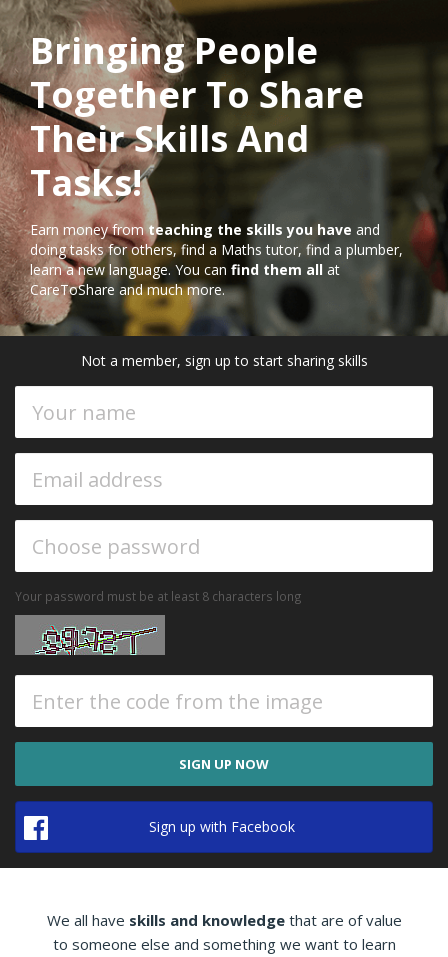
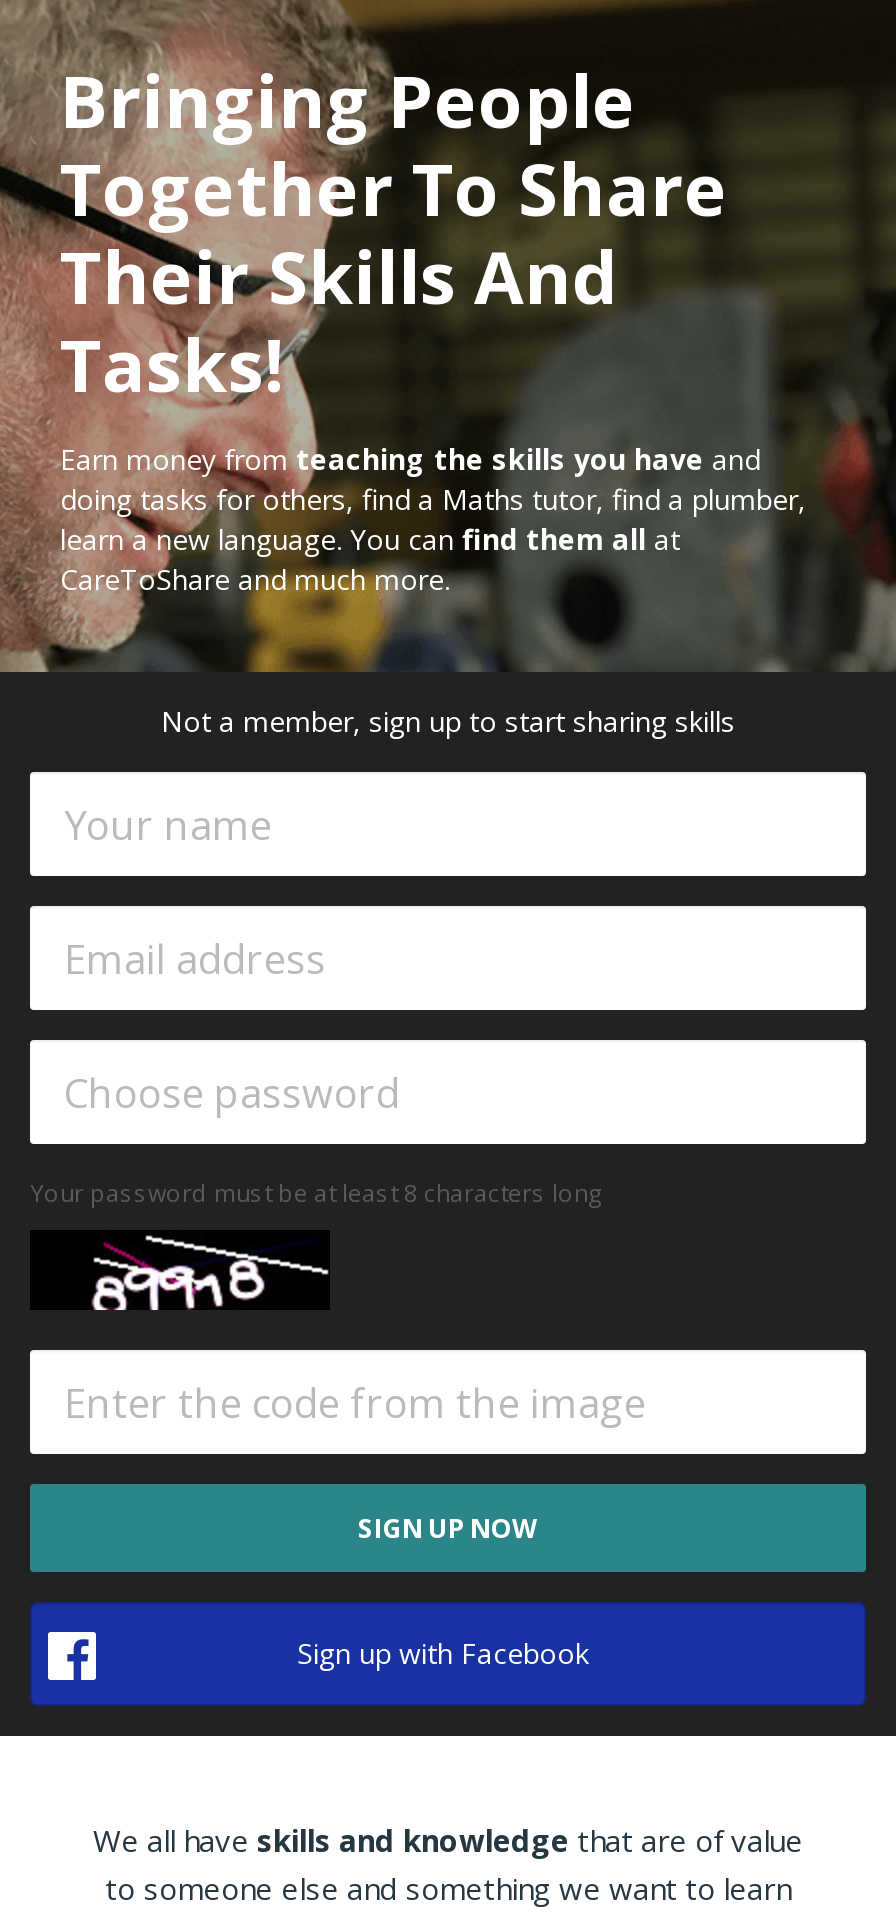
- [image]
+ [image]
